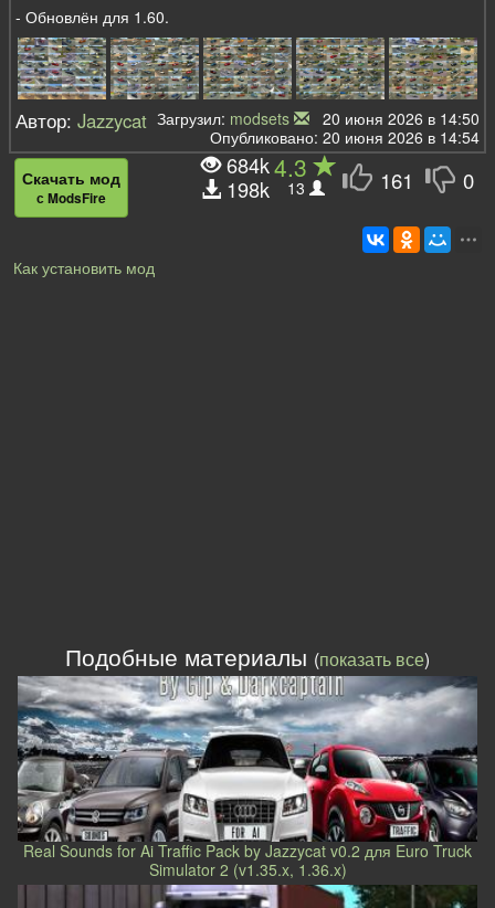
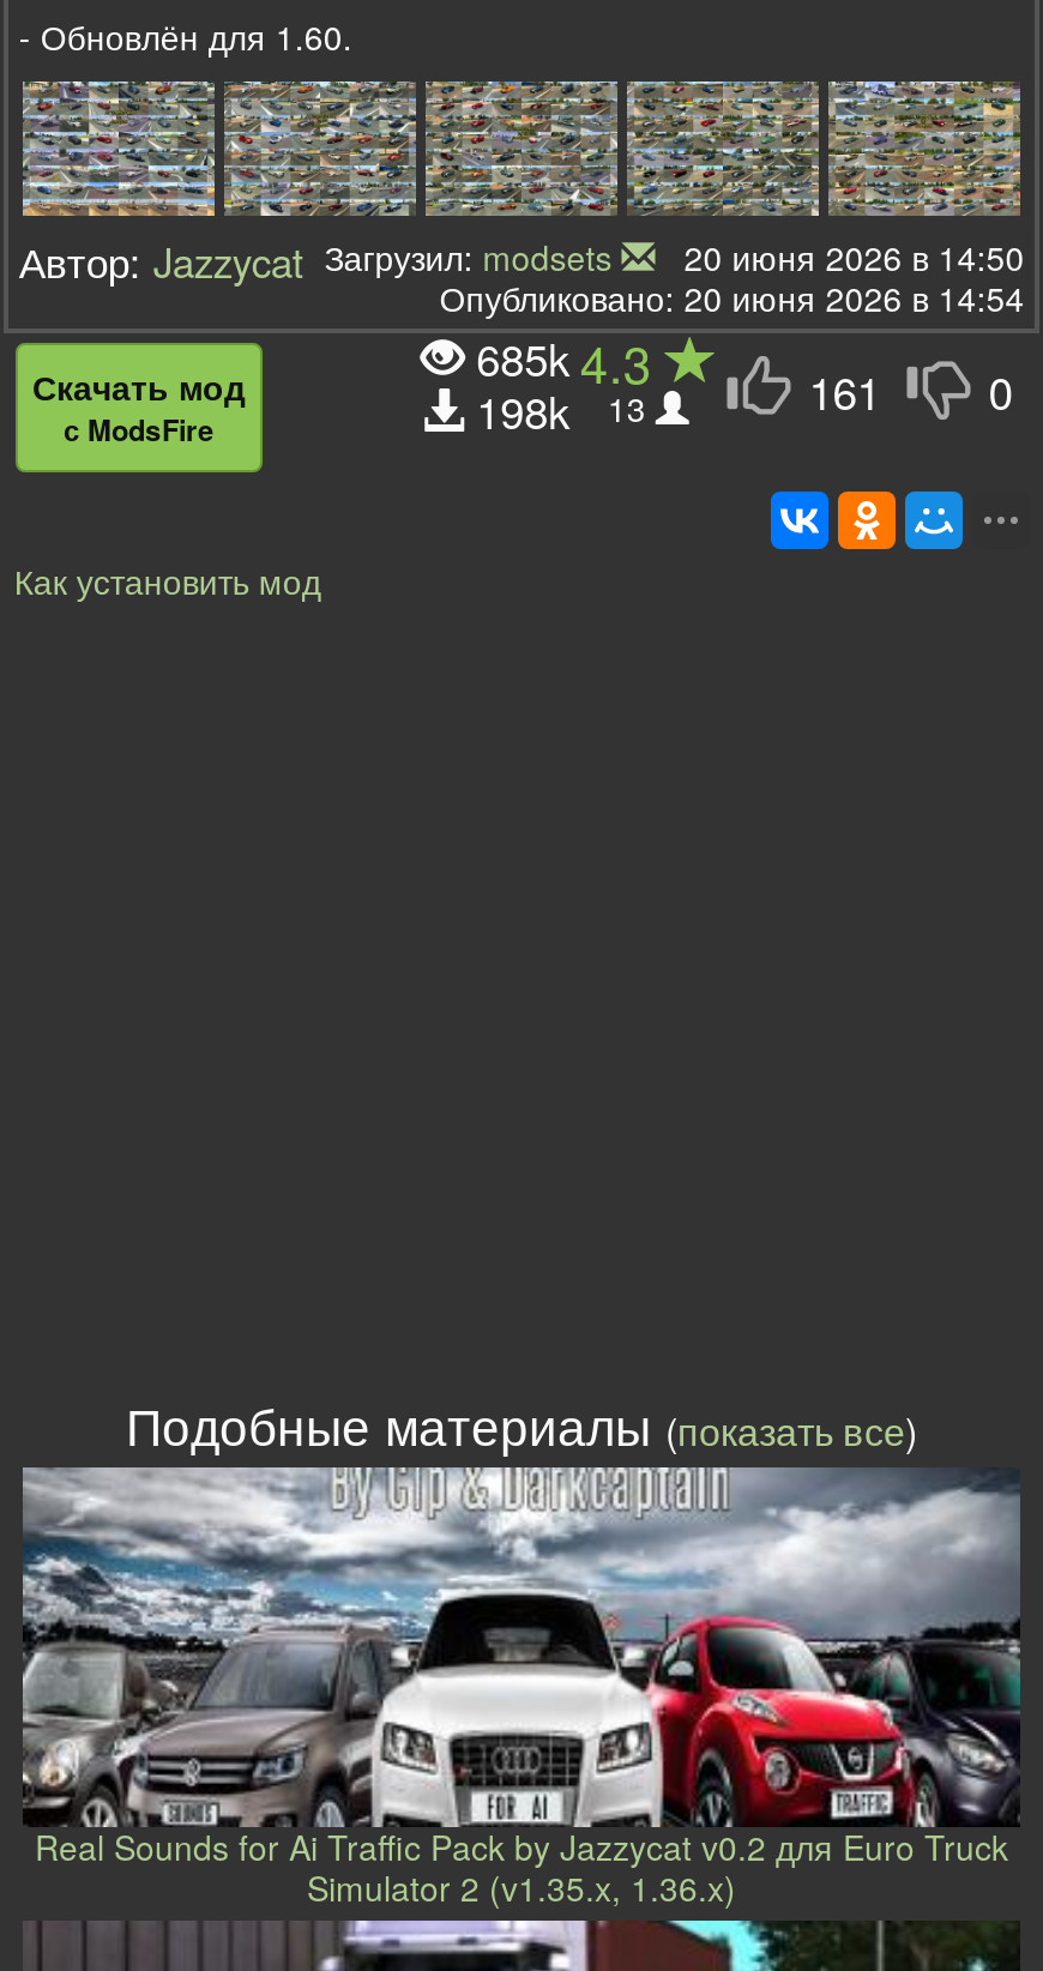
- 684k 4.3
+ 685k 4.3
